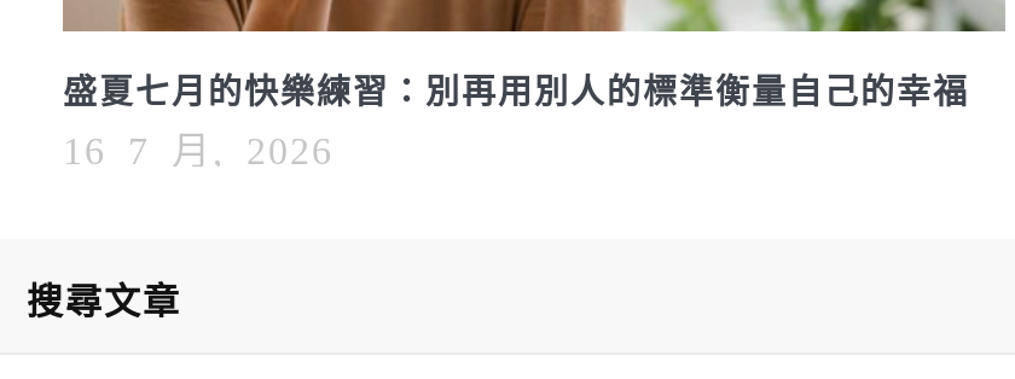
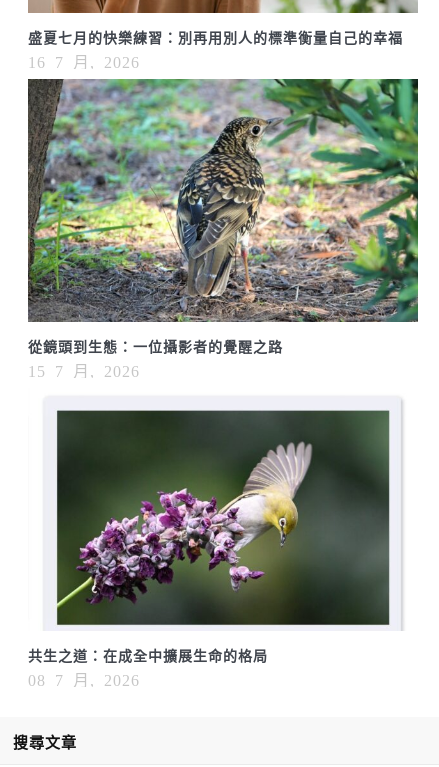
+ [image]
+ 從鏡頭到生態：一位攝影者的覺醒之路
+ 15 7 月, 2026

+ [image]
+ 共生之道：在成全中擴展生命的格局
+ 08 7 月, 2026
